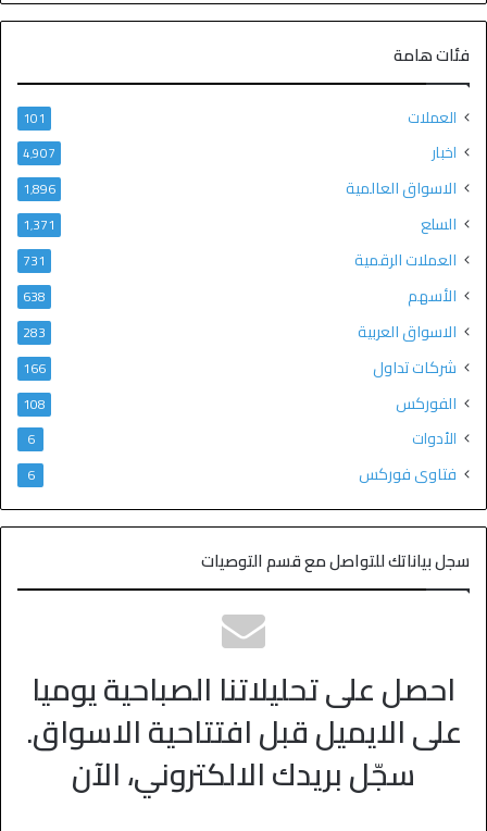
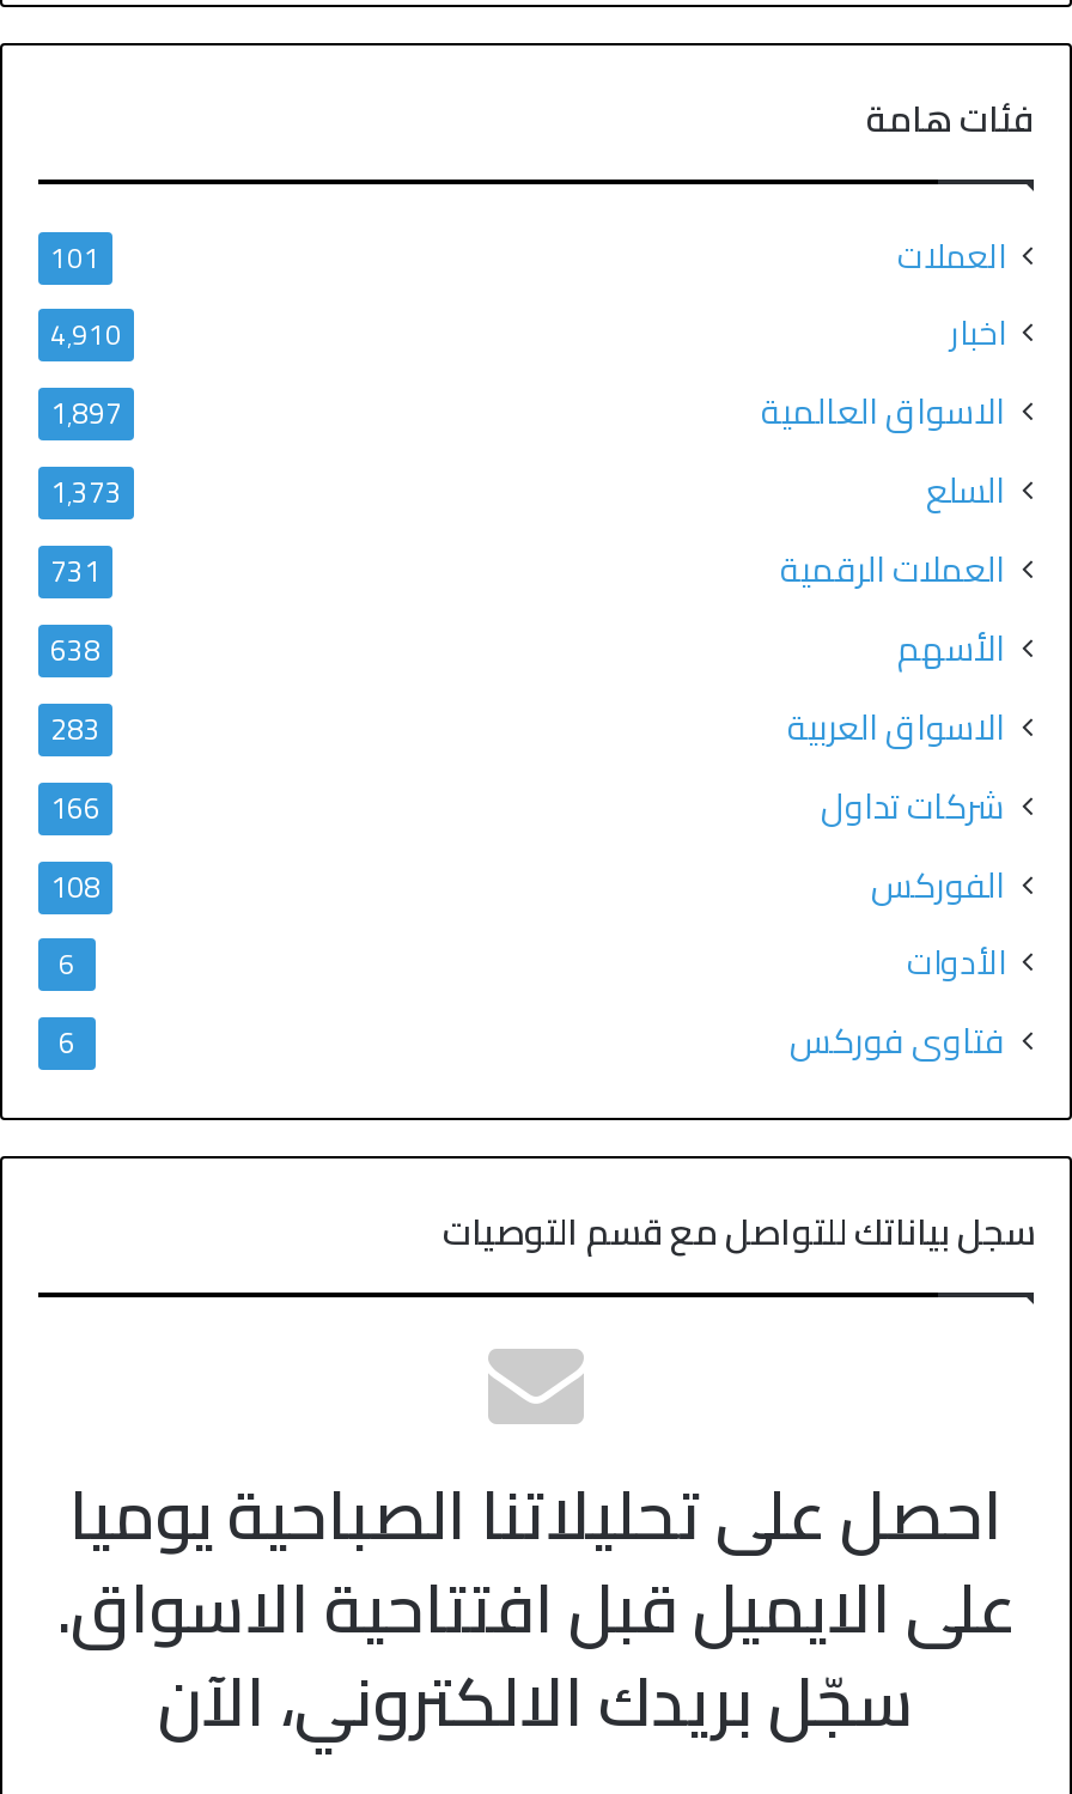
- 4٬907
+ 4٬910

- 1٬896
+ 1٬897

- 1٬371
+ 1٬373
